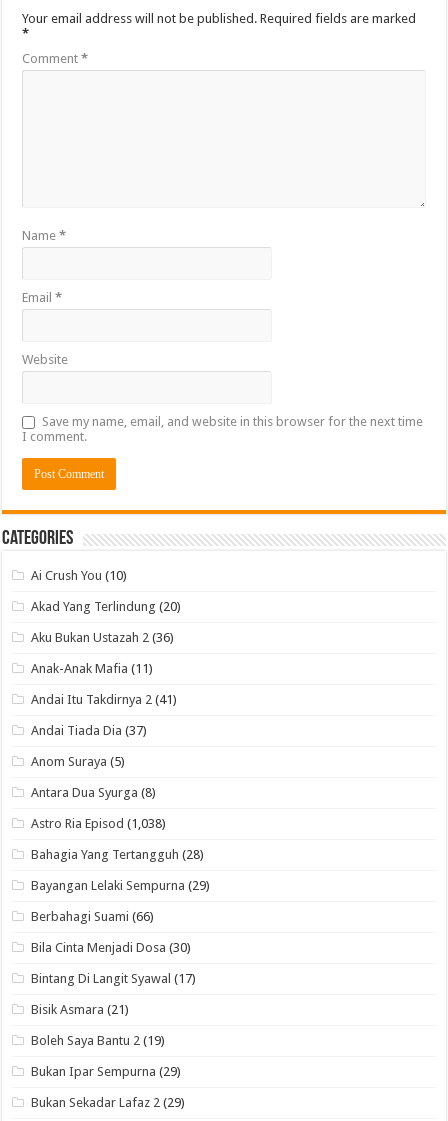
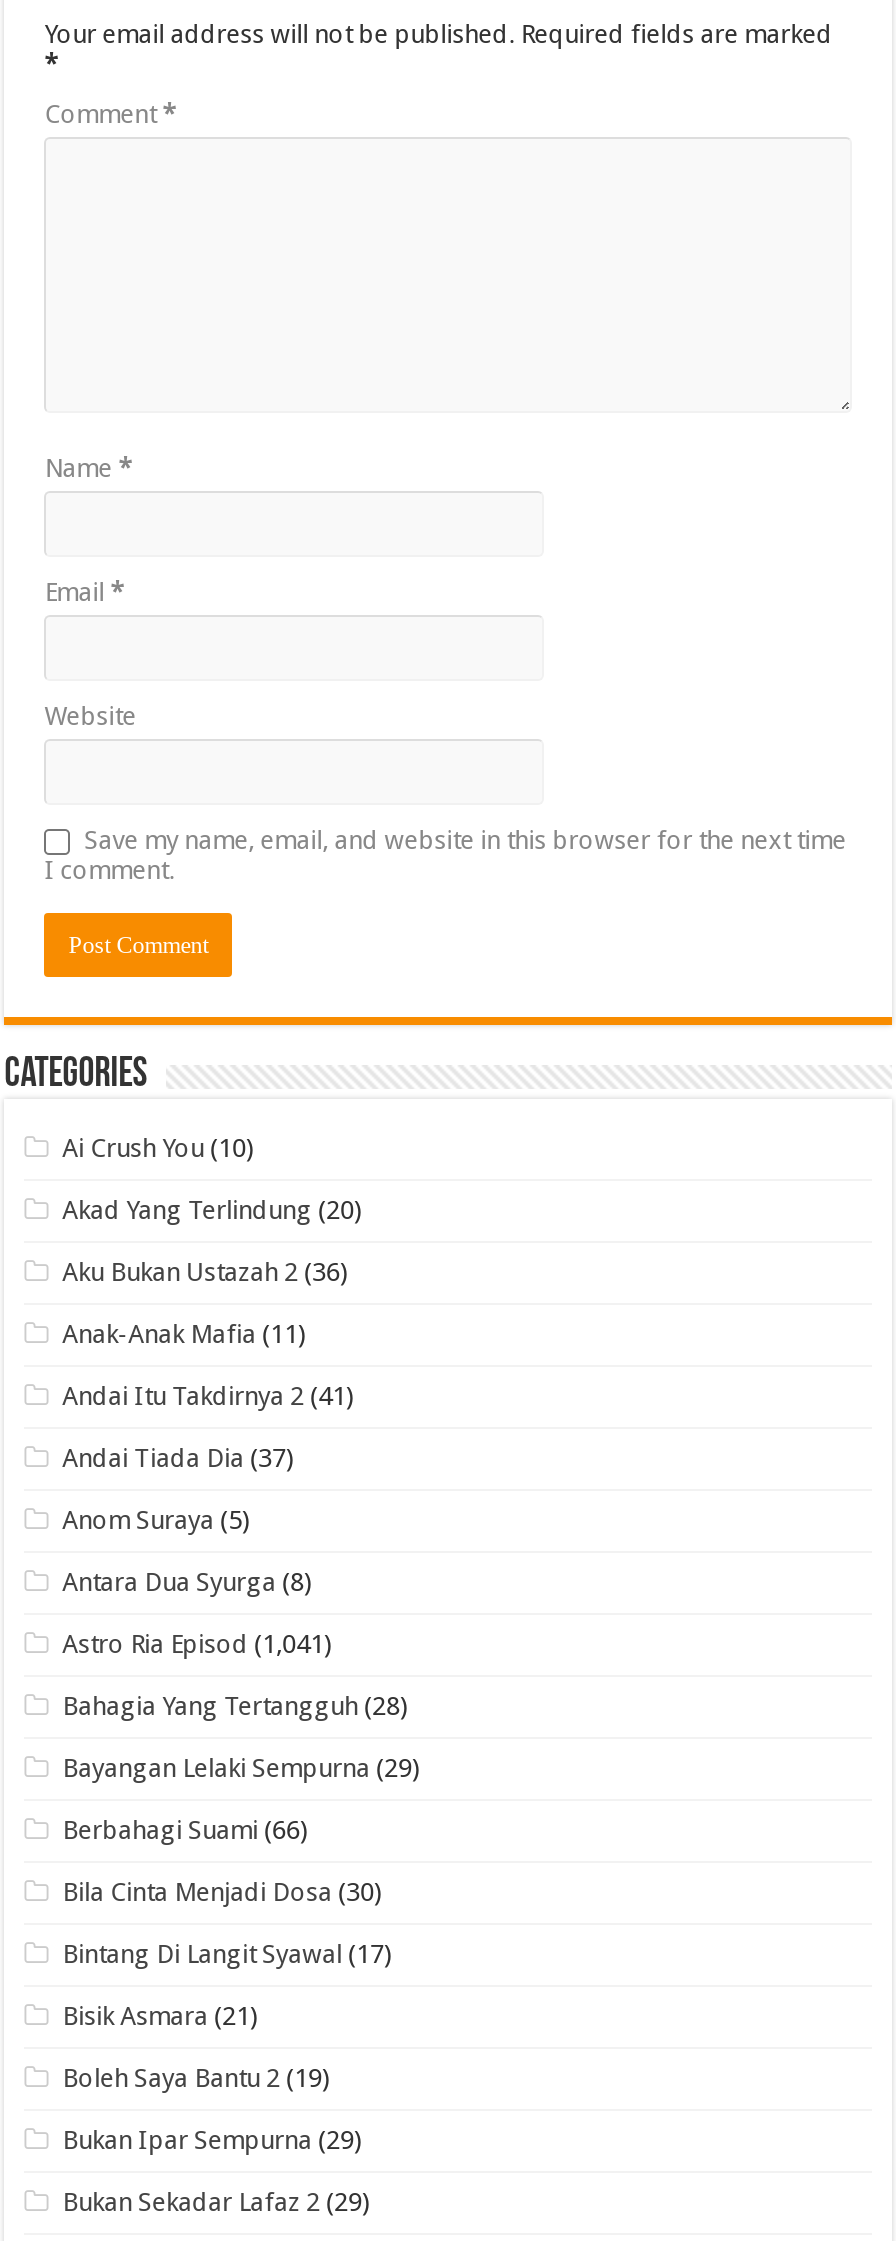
- Astro Ria Episod (1,038)
+ Astro Ria Episod (1,041)
